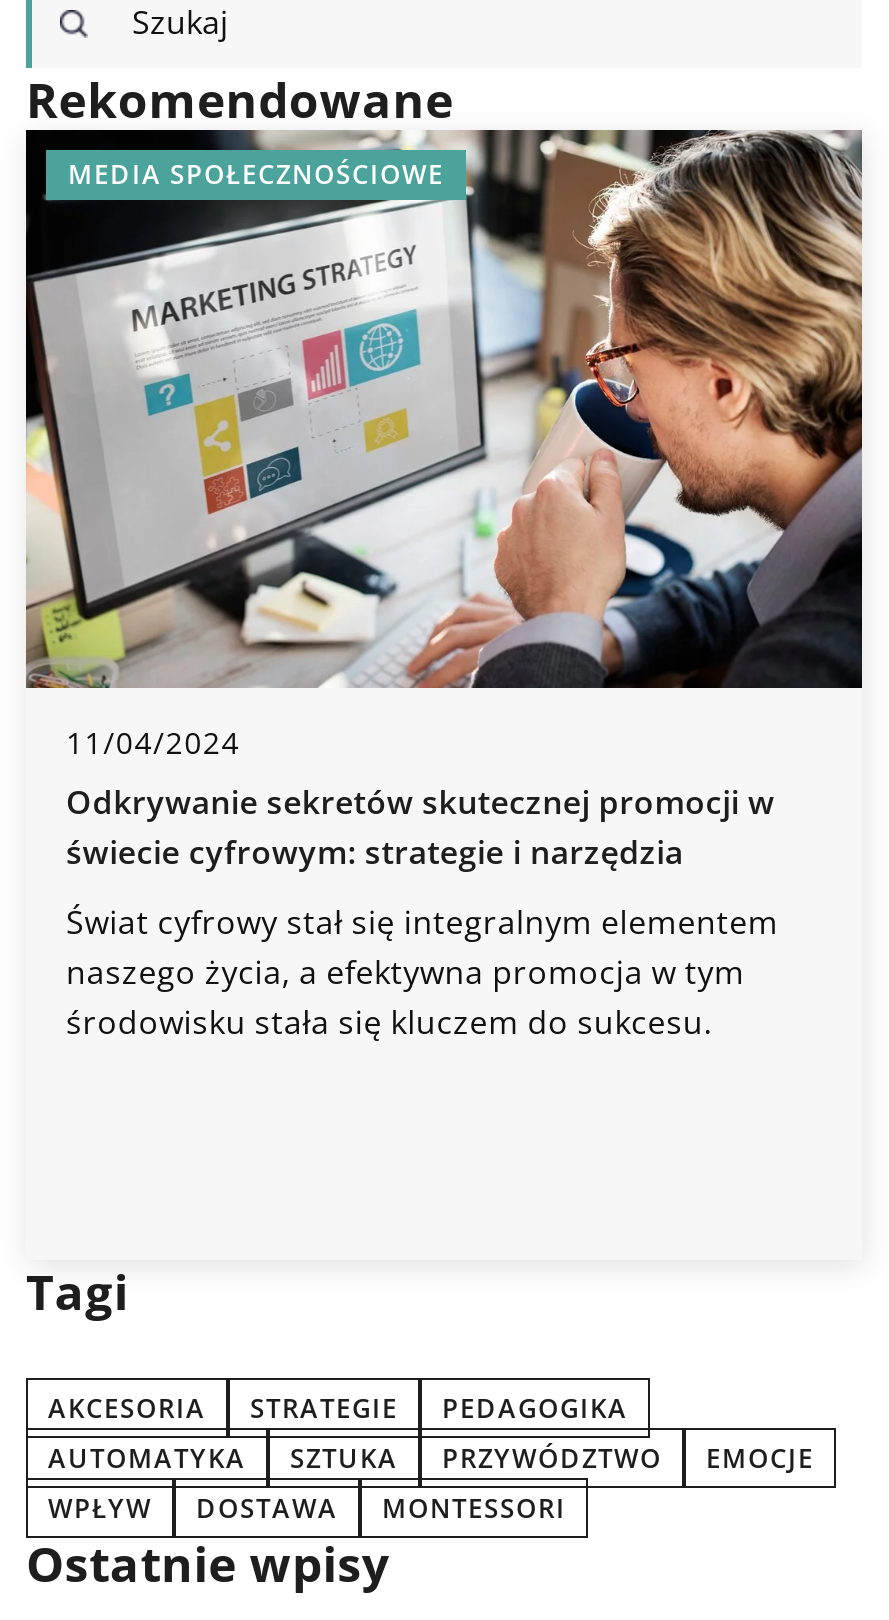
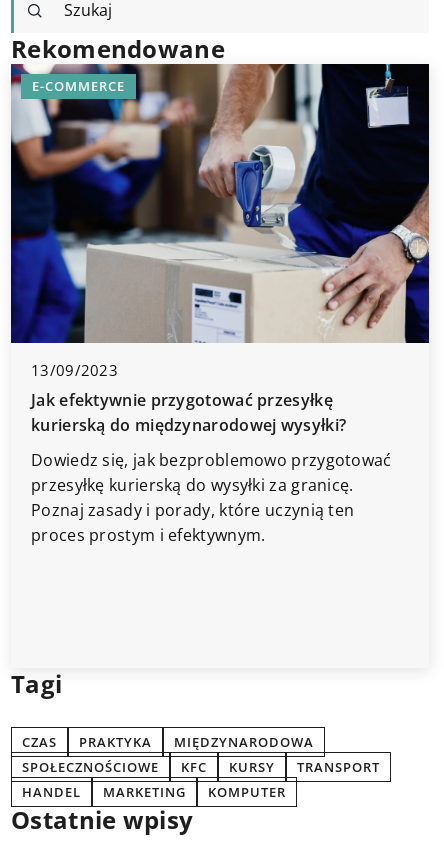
- [image]
- MEDIA SPOŁECZNOŚCIOWE
+ [image]
+ E-COMMERCE

- 11/04/2024
- Odkrywanie sekretów skutecznej promocji w
- świecie cyfrowym: strategie i narzędzia
+ 13/09/2023
+ Jak efektywnie przygotować przesyłkę
+ kurierską do międzynarodowej wysyłki?

- Świat cyfrowy stał się integralnym elementem
- naszego życia, a efektywna promocja w tym
- środowisku stała się kluczem do sukcesu.
+ Dowiedz się, jak bezproblemowo przygotować
+ przesyłkę kurierską do wysyłki za granicę.
+ Poznaj zasady i porady, które uczynią ten
+ proces prostym i efektywnym.

- AKCESORIA
- STRATEGIE
- PEDAGOGIKA
- AUTOMATYKA
- SZTUKA
- PRZYWÓDZTWO
- EMOCJE
- WPŁYW
- DOSTAWA
- MONTESSORI
+ CZAS
+ PRAKTYKA
+ MIĘDZYNARODOWA
+ SPOŁECZNOŚCIOWE
+ KFC
+ KURSY
+ TRANSPORT
+ HANDEL
+ MARKETING
+ KOMPUTER
